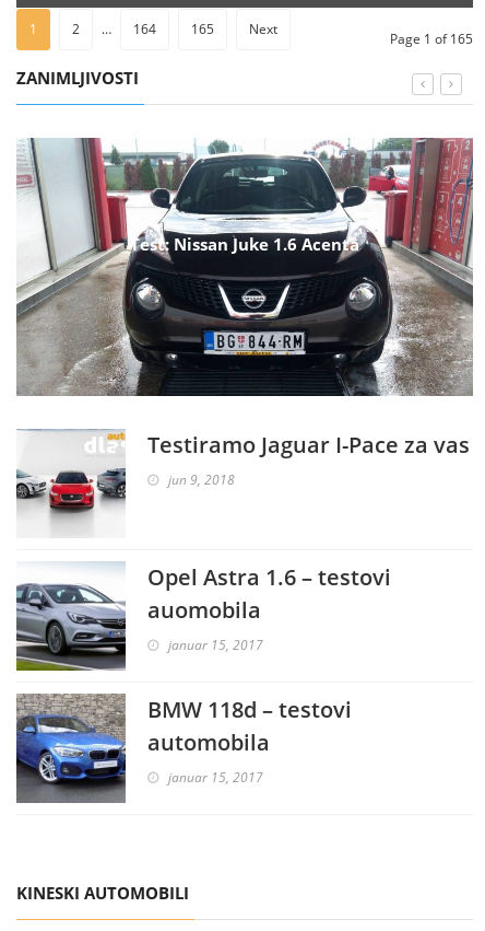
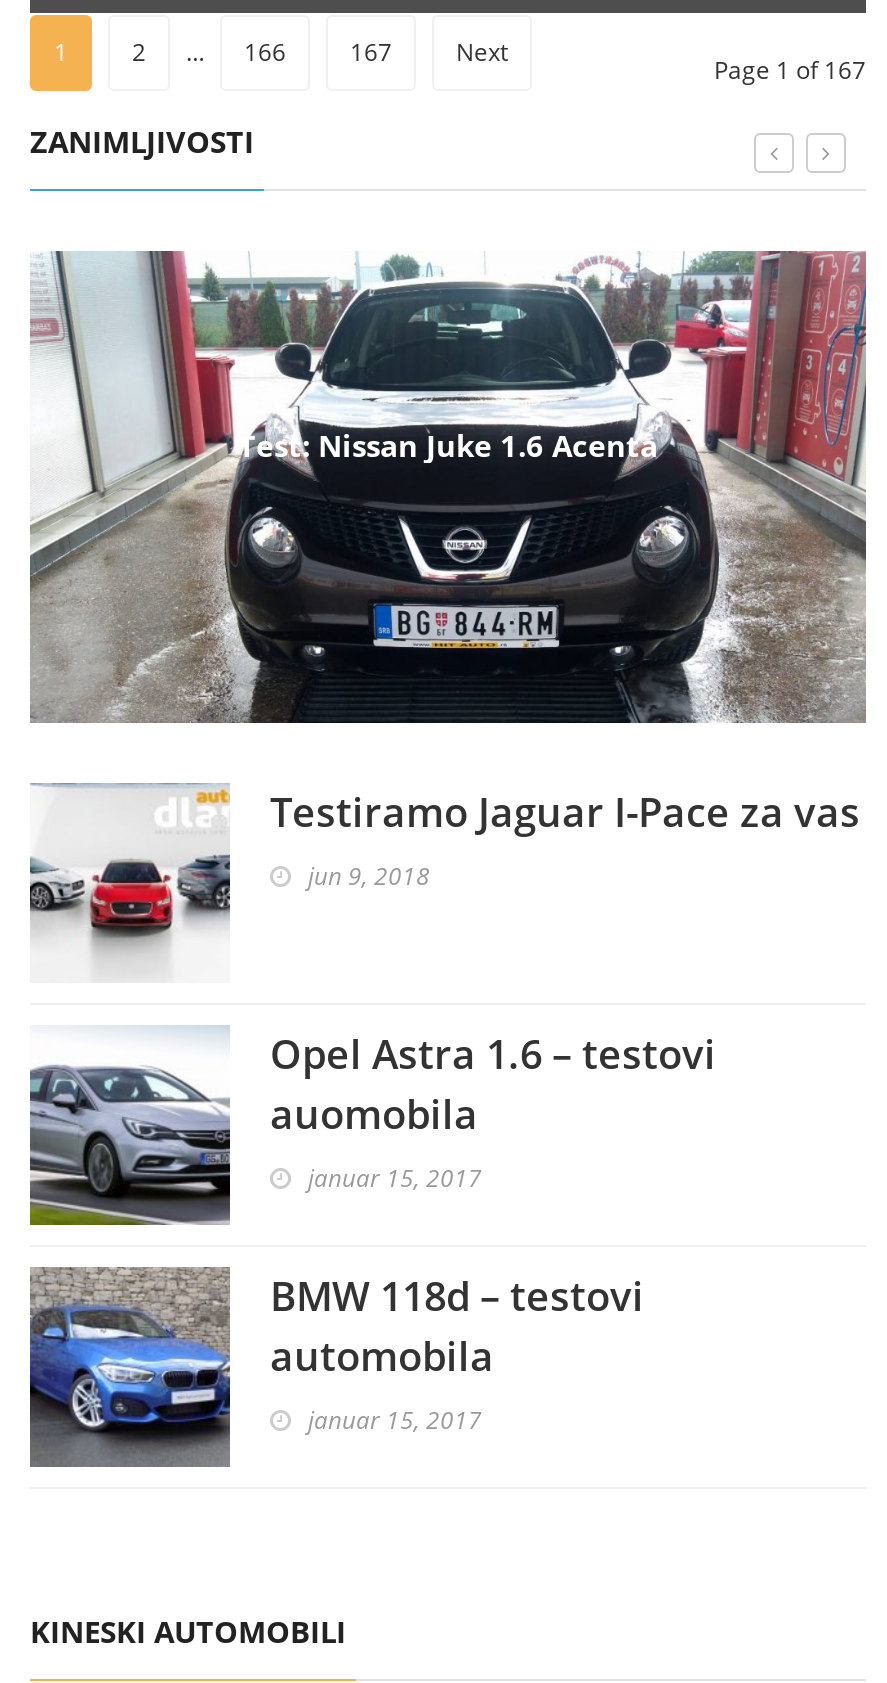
- 164
+ 166

- 165
+ 167

- Page 1 of 165
+ Page 1 of 167
